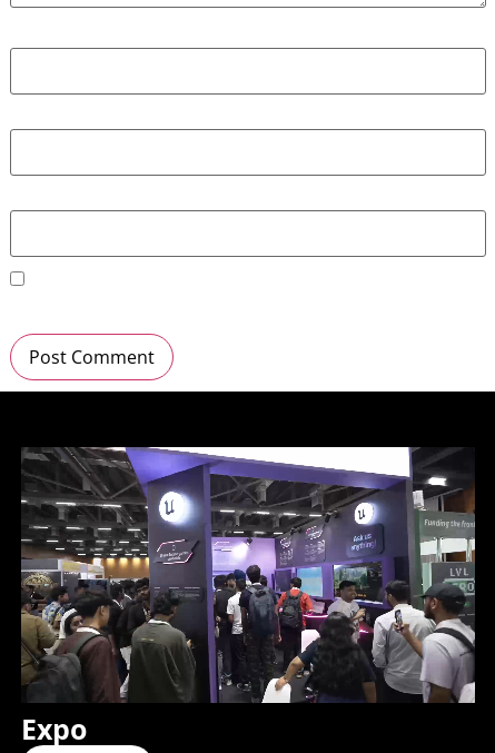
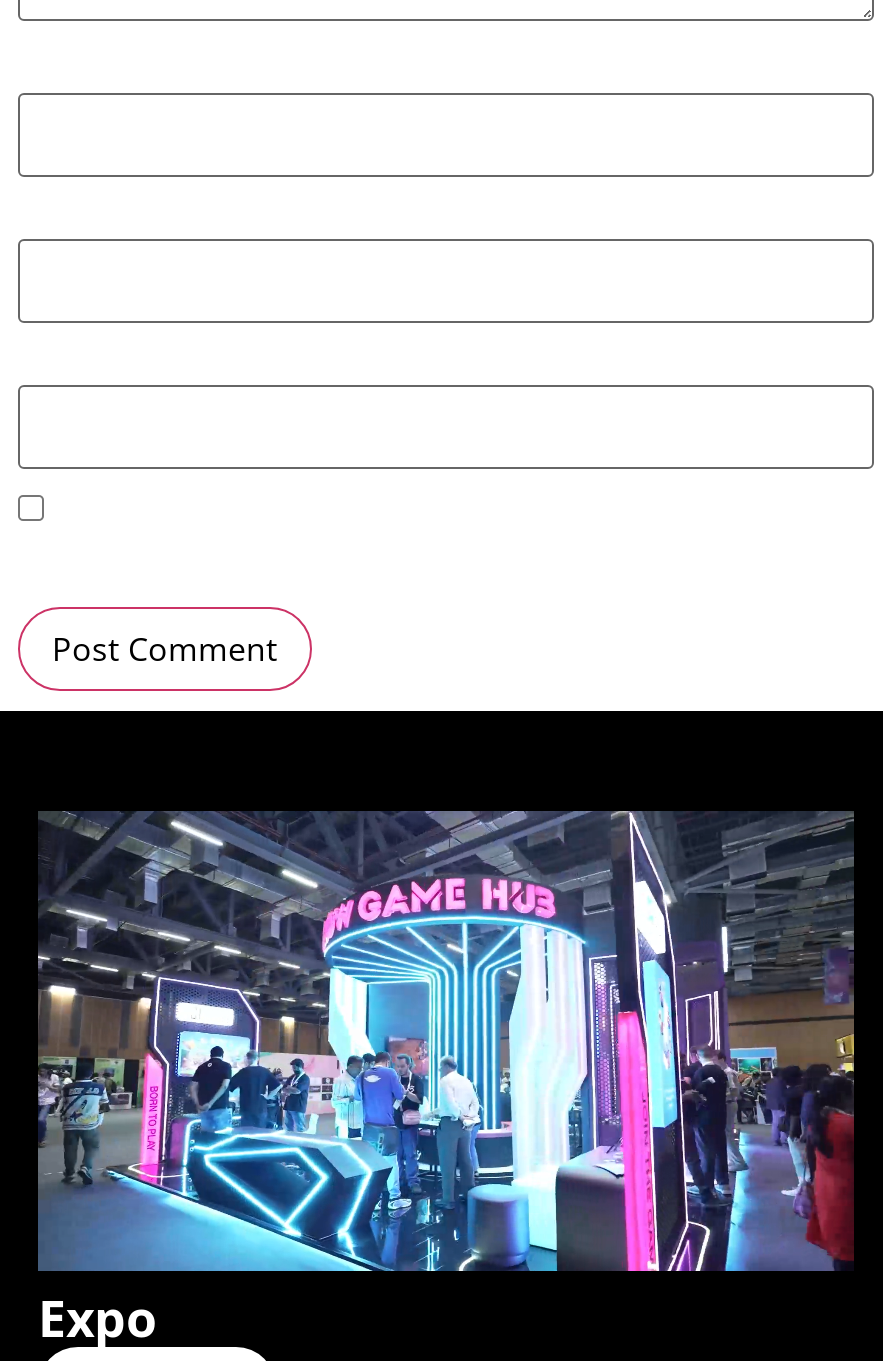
- [image]
+ [image]
